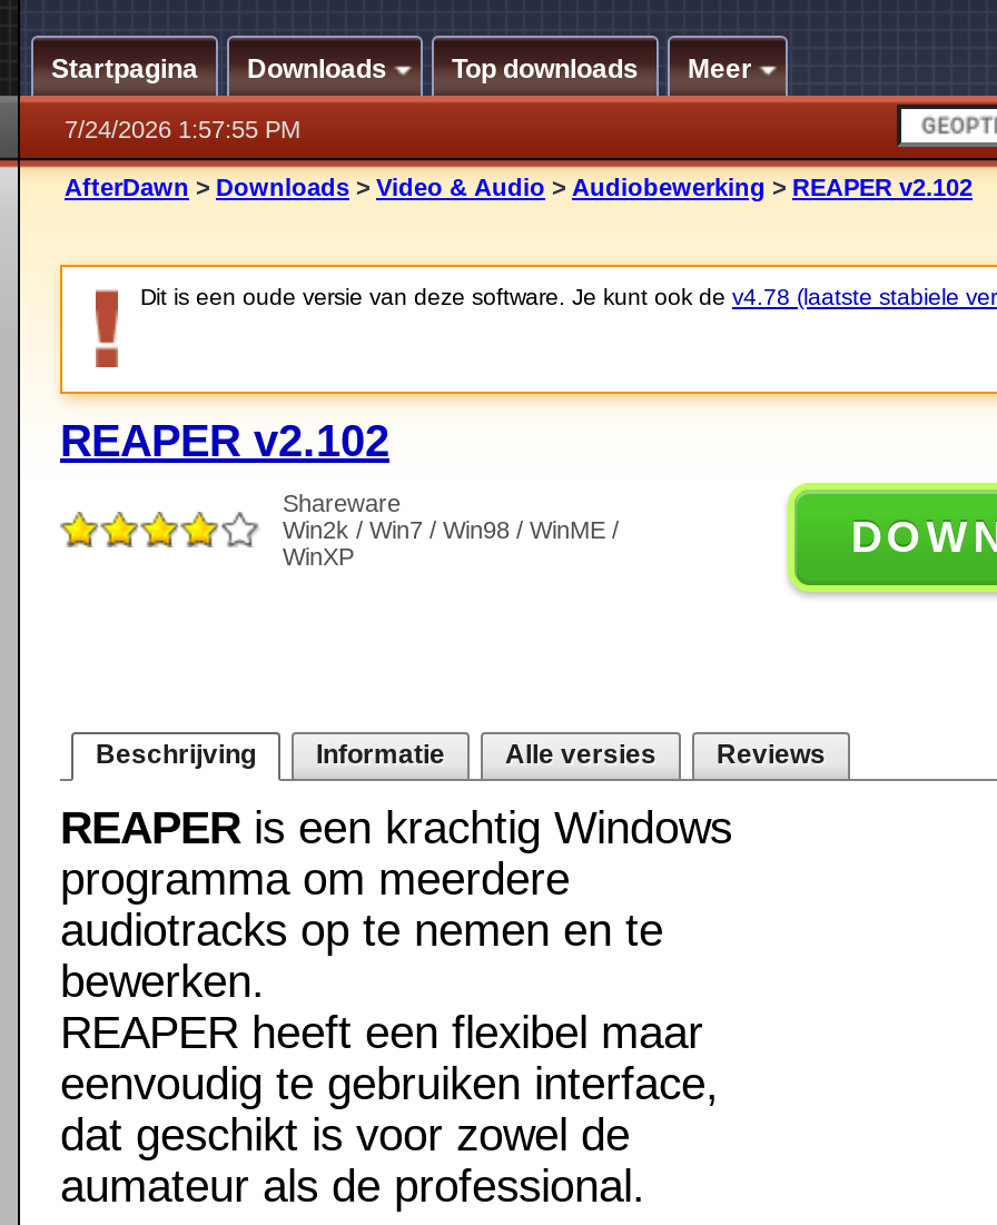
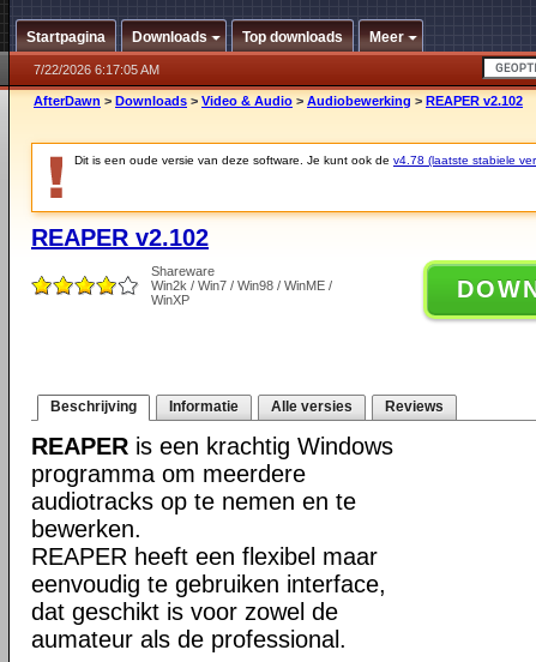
- 7/24/2026 1:57:55 PM
+ 7/22/2026 6:17:05 AM
